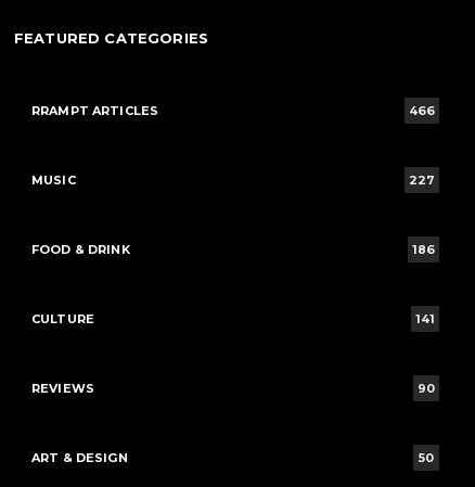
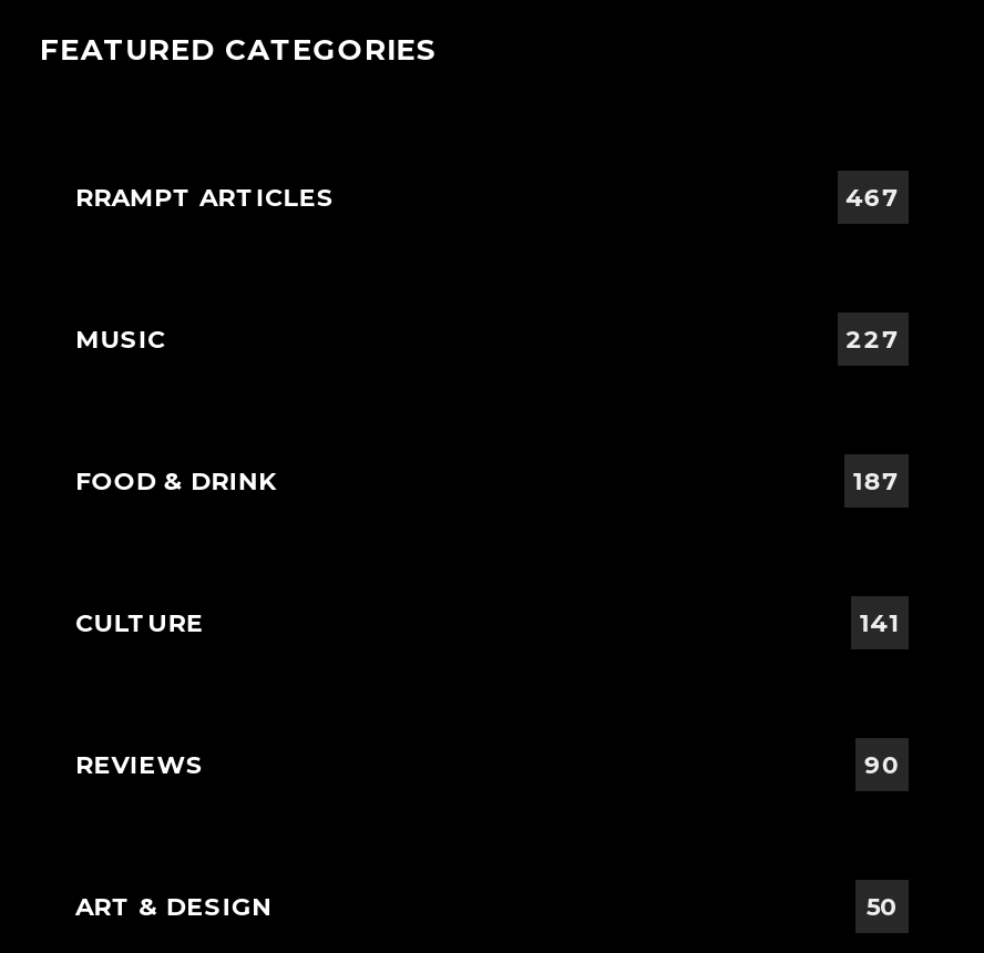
- 466
+ 467

- 186
+ 187
